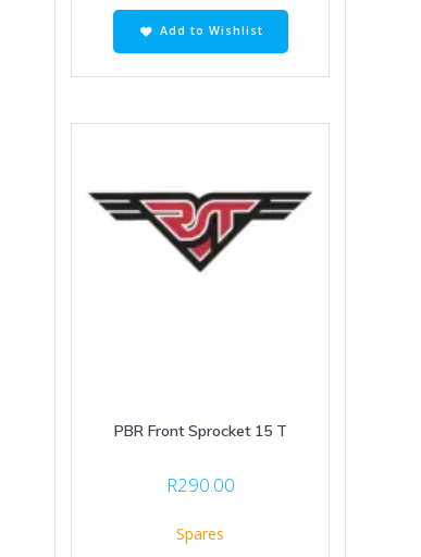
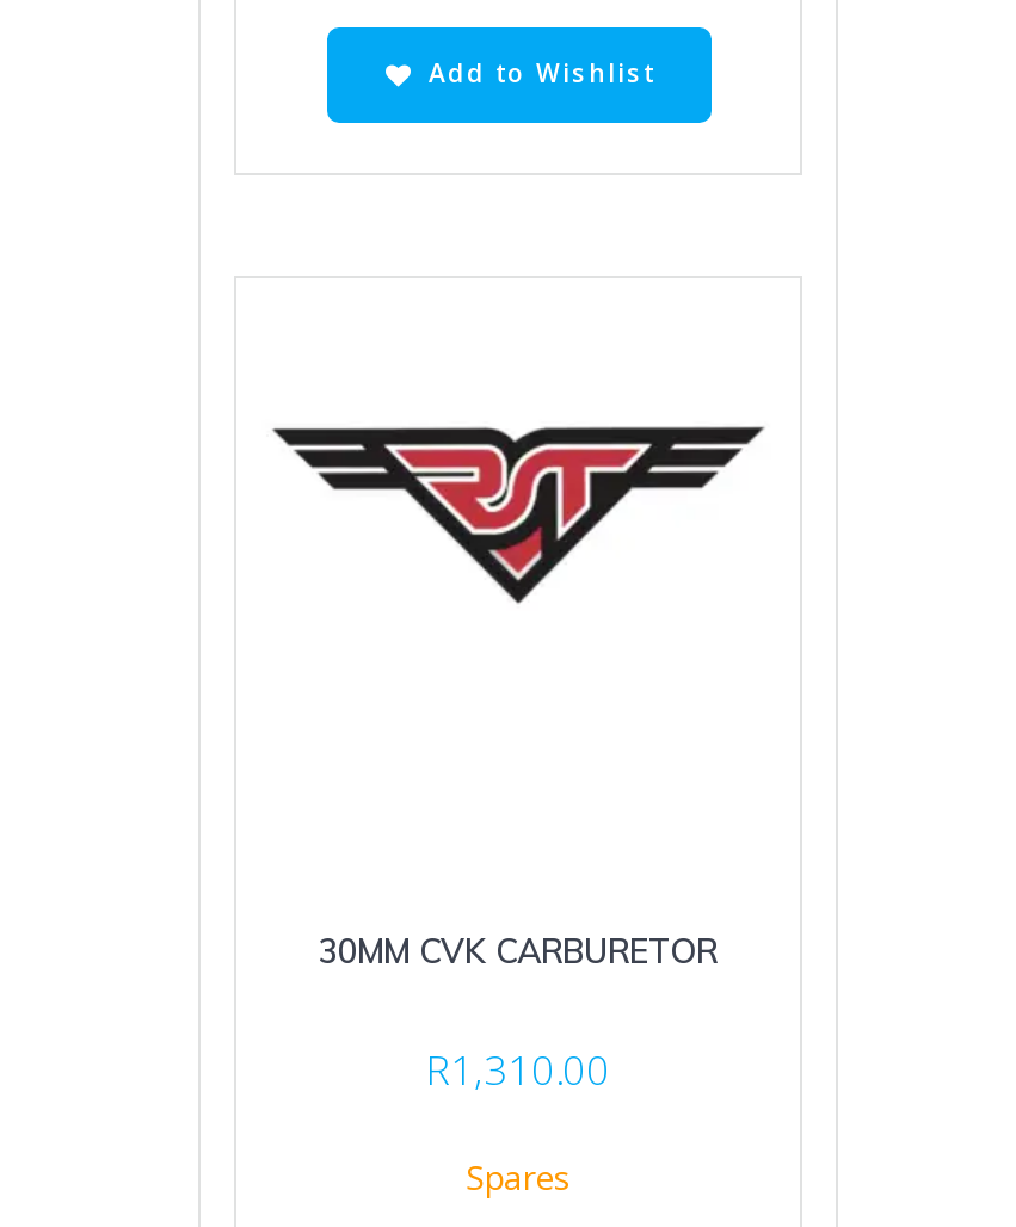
- PBR Front Sprocket 15 T
+ 30MM CVK CARBURETOR

- R290.00
+ R1,310.00
